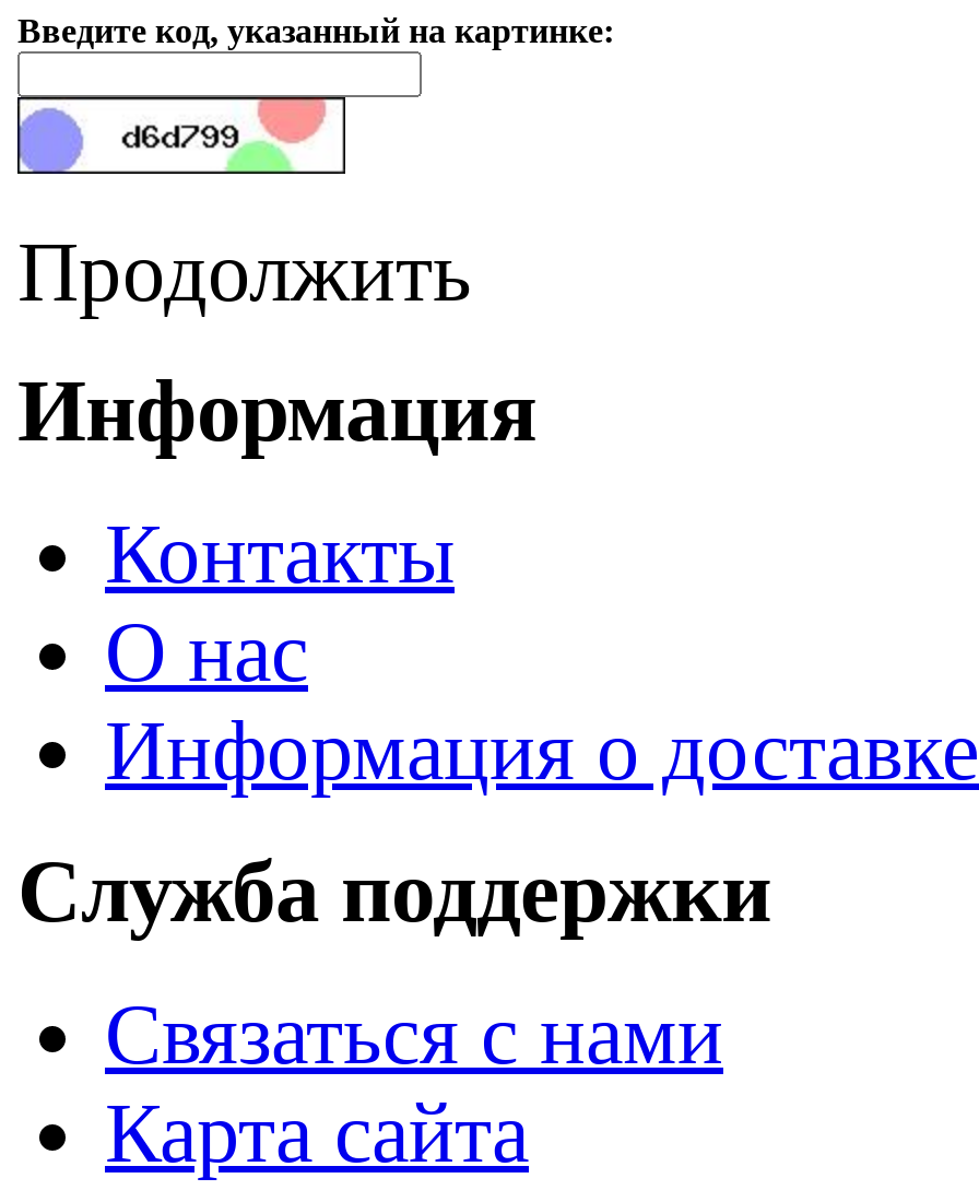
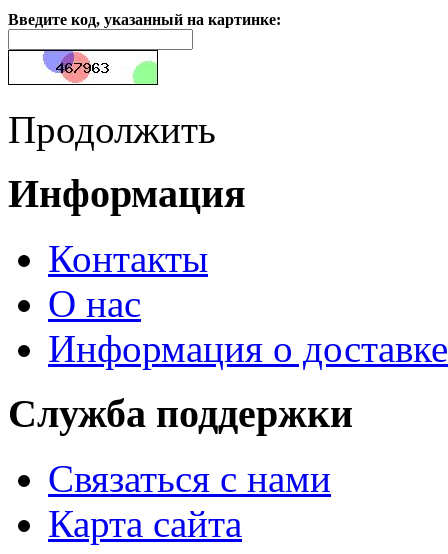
- [image]
+ [image]
